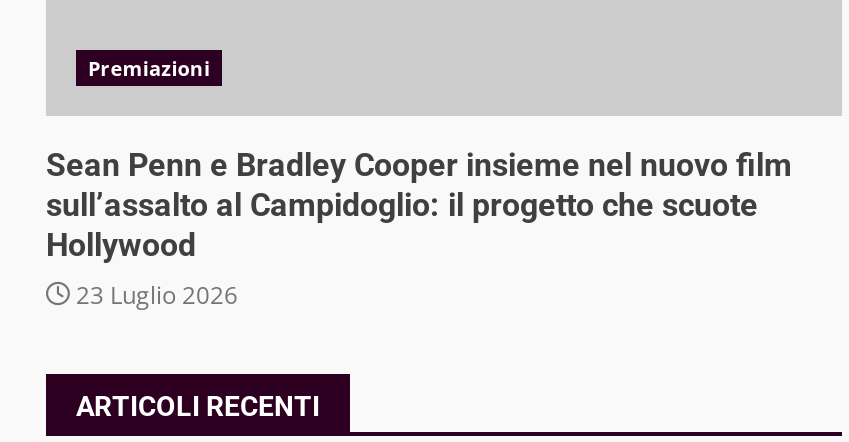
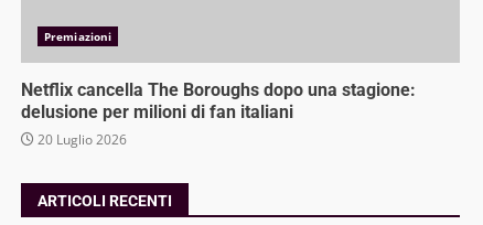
- Sean Penn e Bradley Cooper insieme nel nuovo film
- sull’assalto al Campidoglio: il progetto che scuote
- Hollywood
- 23 Luglio 2026
+ Netflix cancella The Boroughs dopo una stagione:
+ delusione per milioni di fan italiani
+ 20 Luglio 2026
